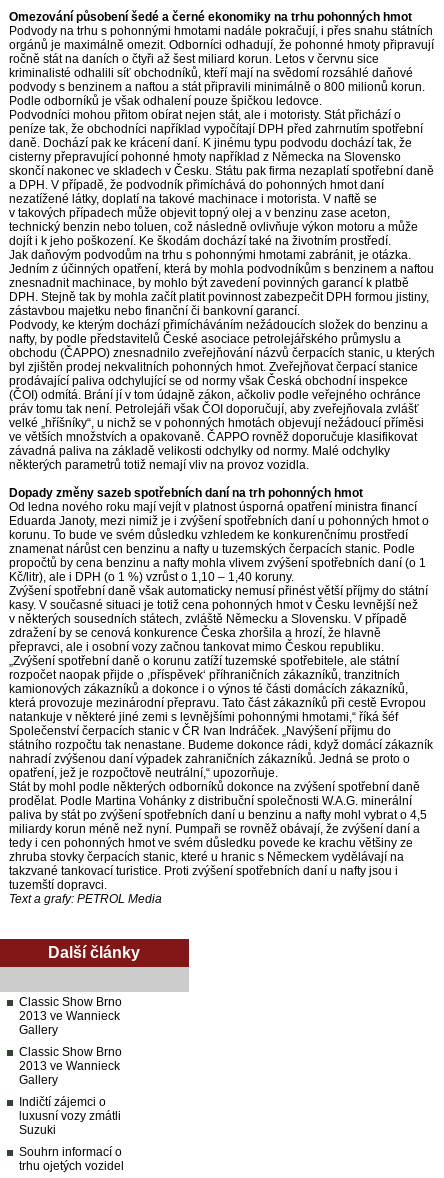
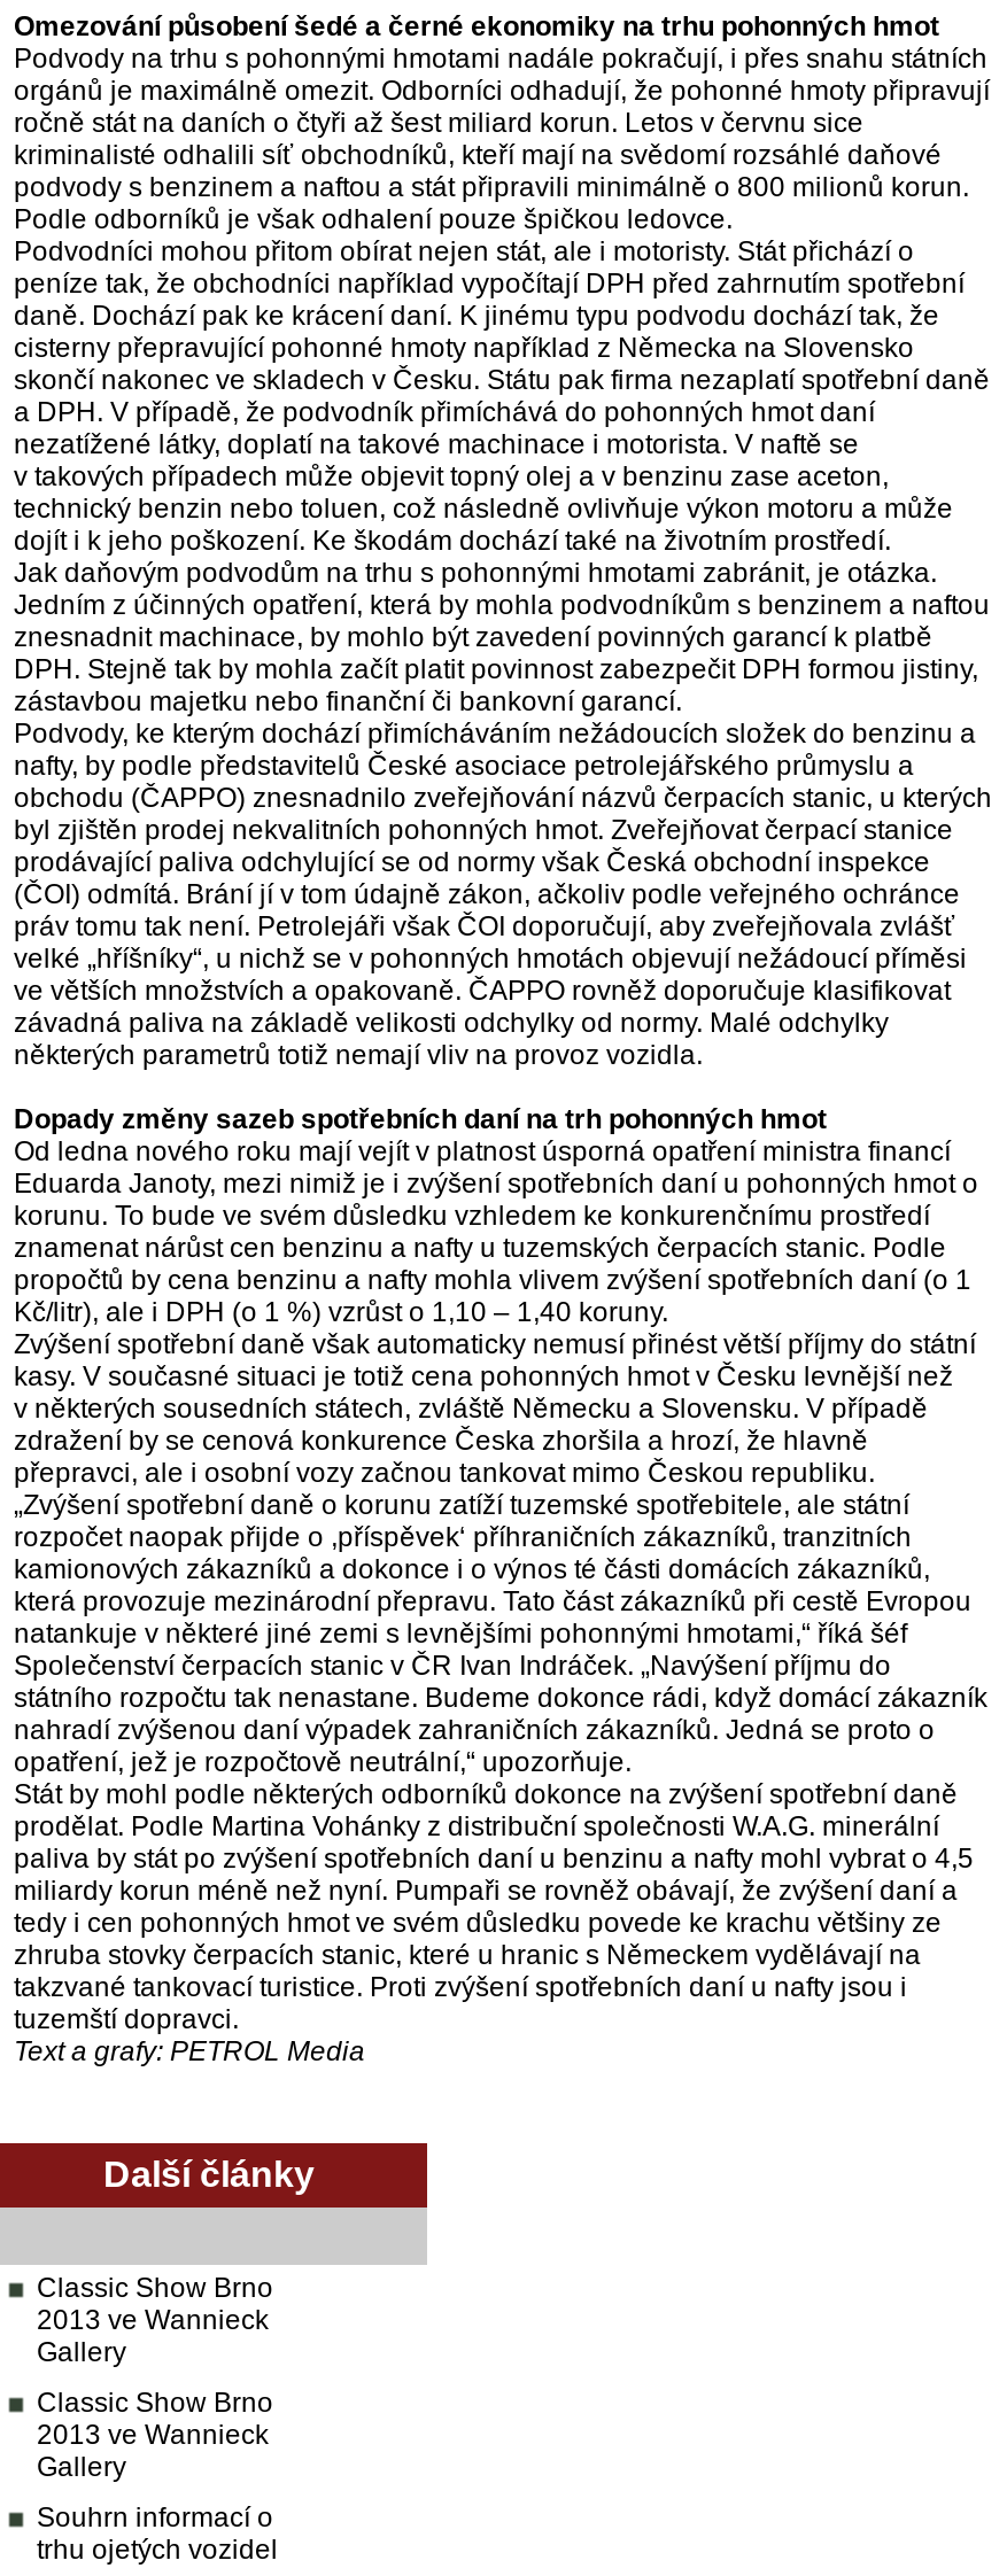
- Indičtí zájemci o
- luxusní vozy zmátli
- Suzuki
